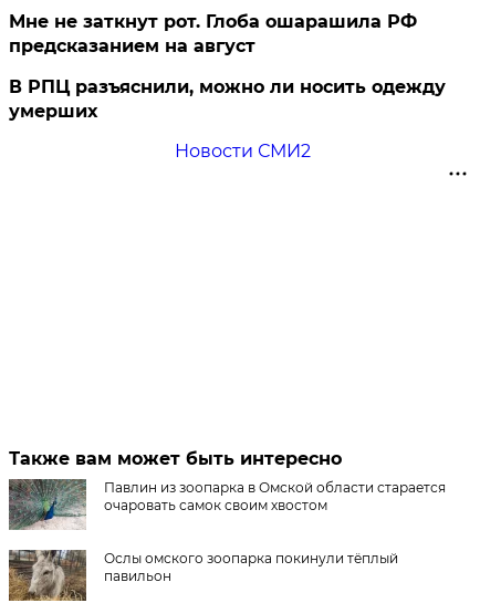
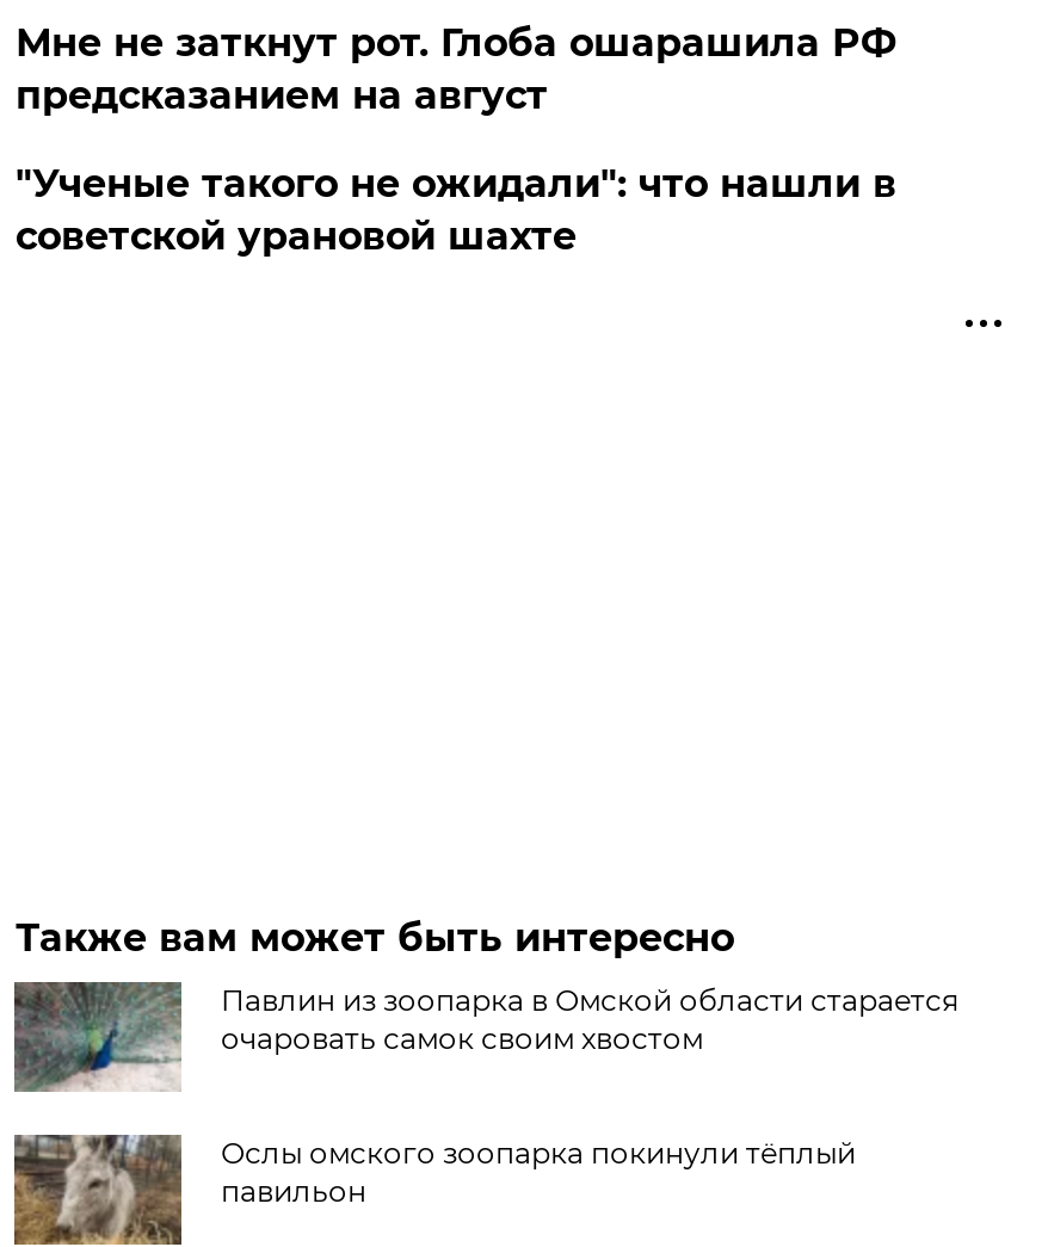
- В РПЦ разъяснили, можно ли носить одежду
- умерших
- Новости СМИ2
+ "Ученые такого не ожидали": что нашли в
+ советской урановой шахте
